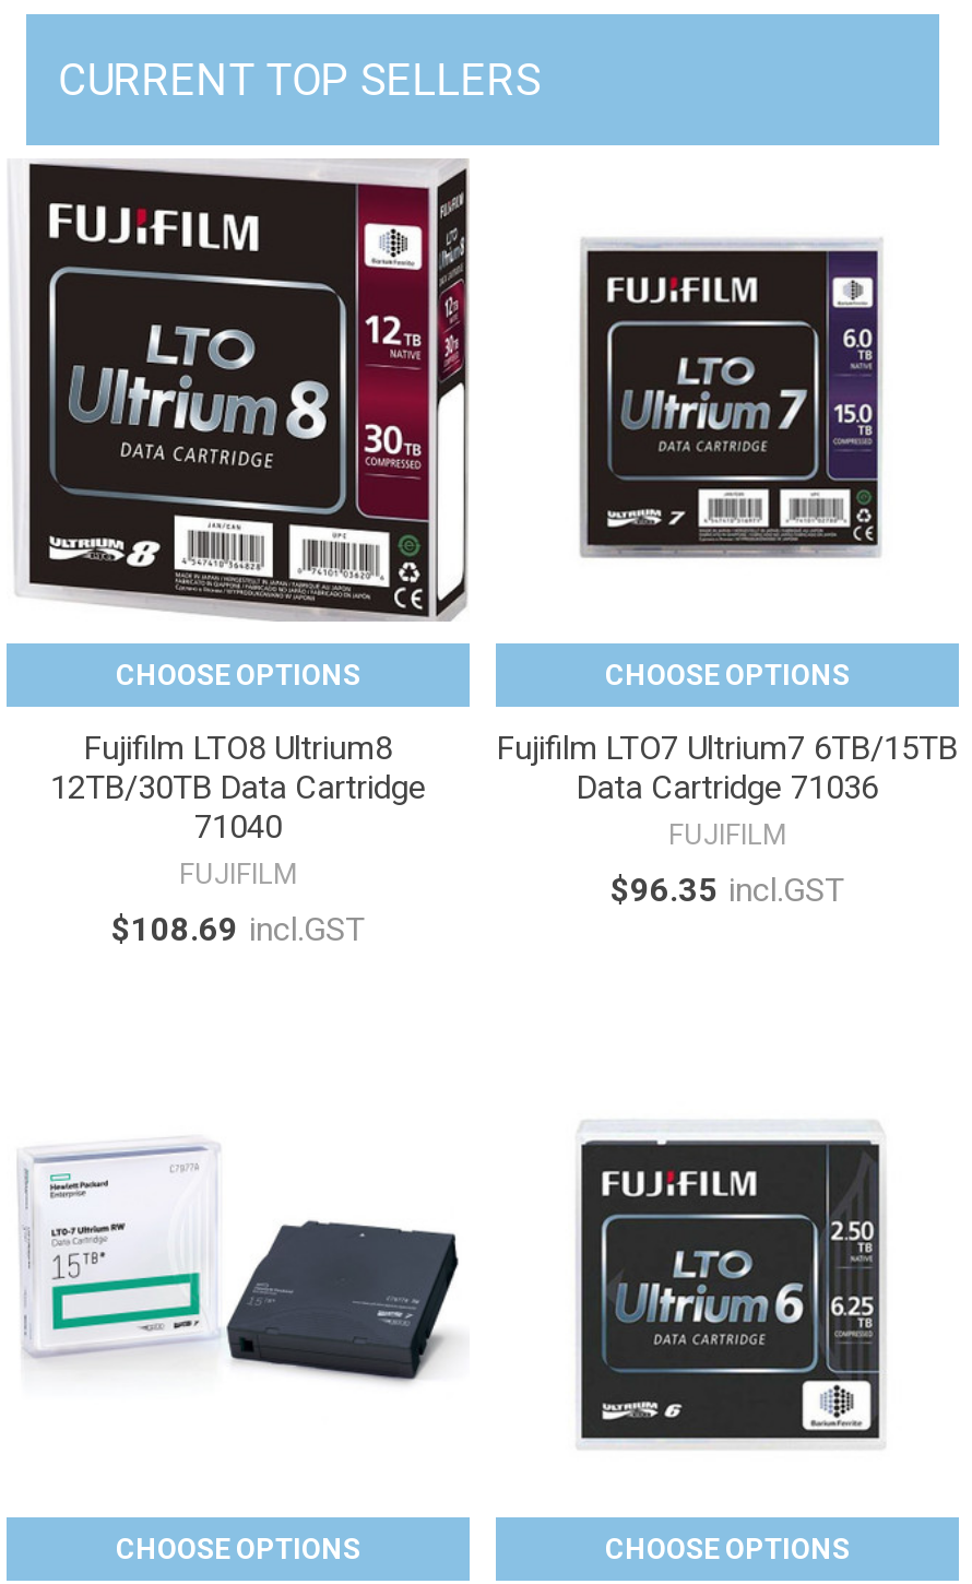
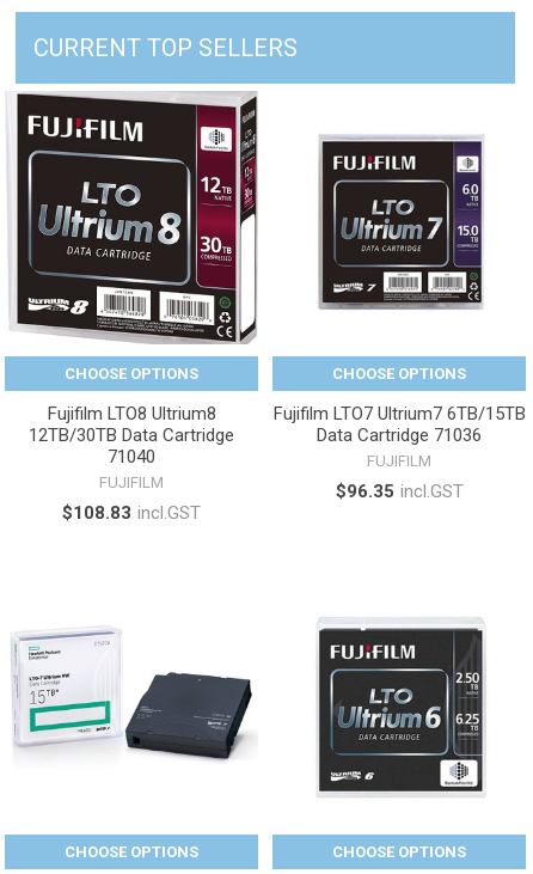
- $108.69
+ $108.83
